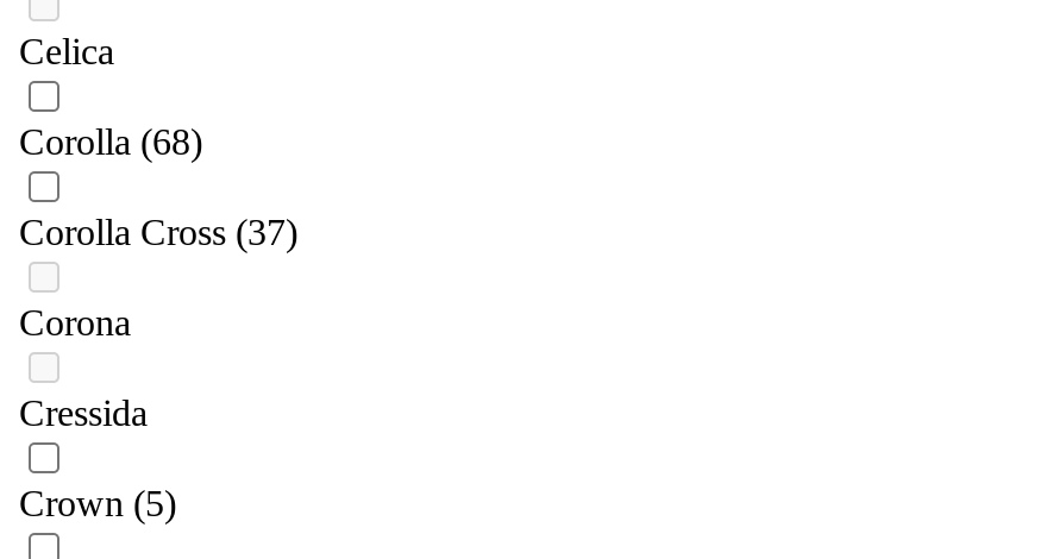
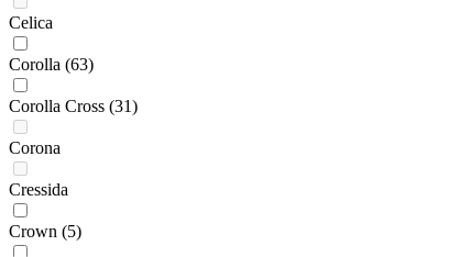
- Corolla (68)
+ Corolla (63)

- Corolla Cross (37)
+ Corolla Cross (31)
